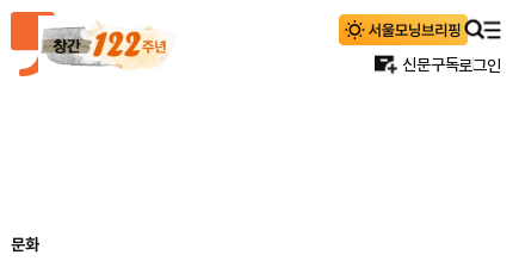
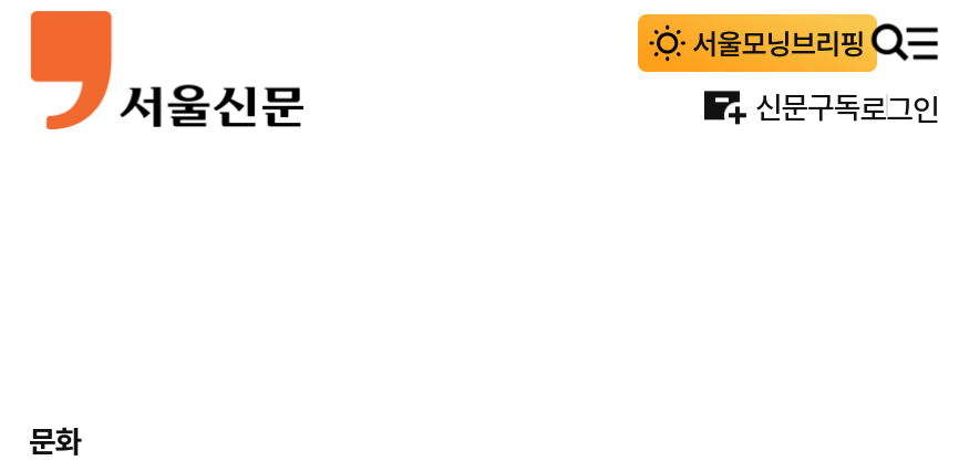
- [image]
+ [image]
